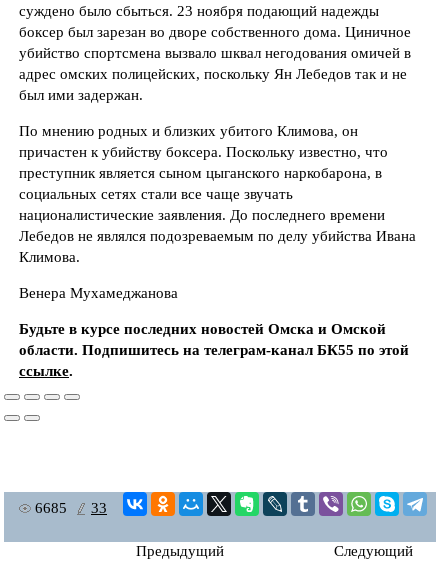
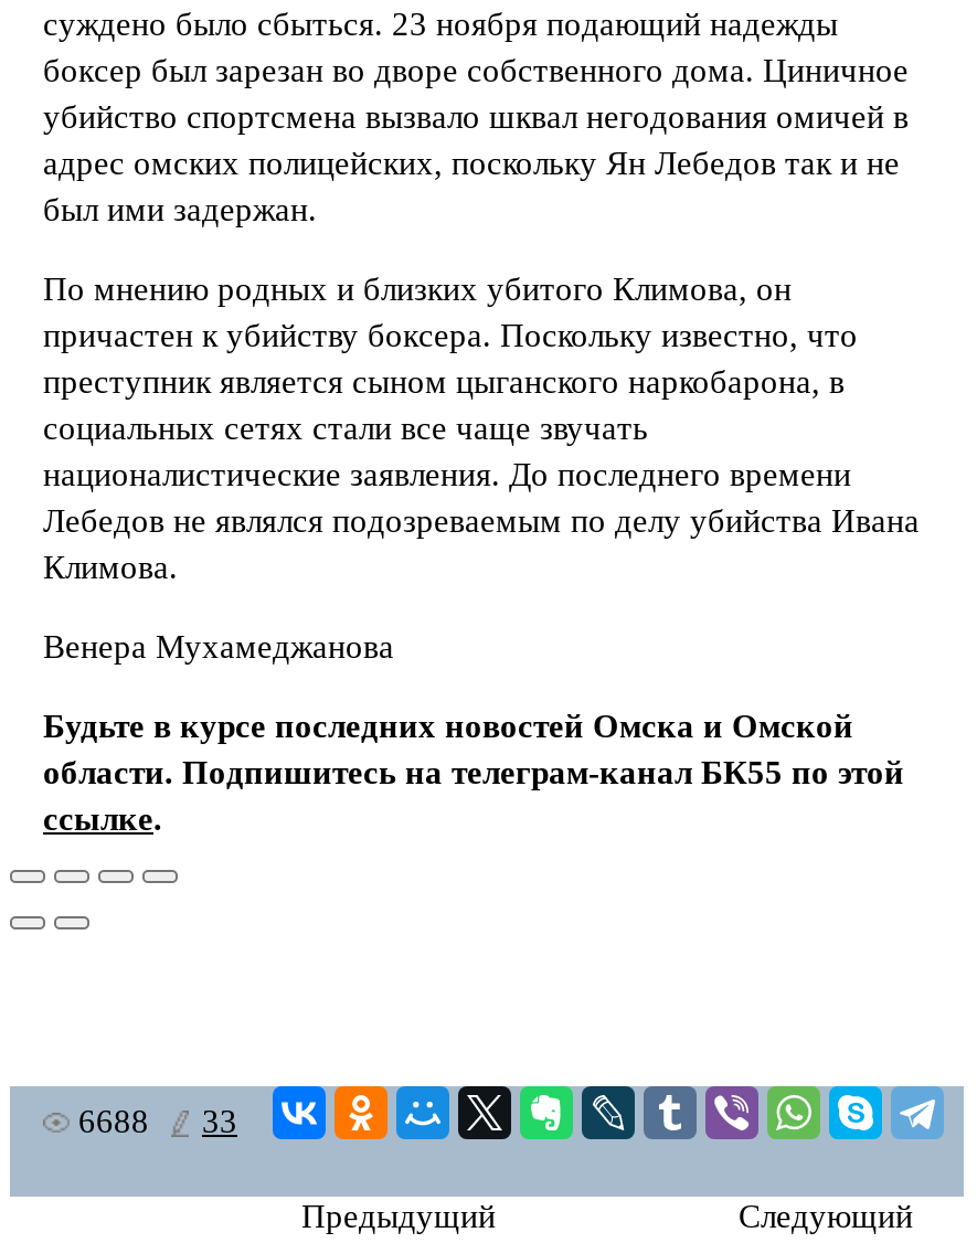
- 6685 33
+ 6688 33
